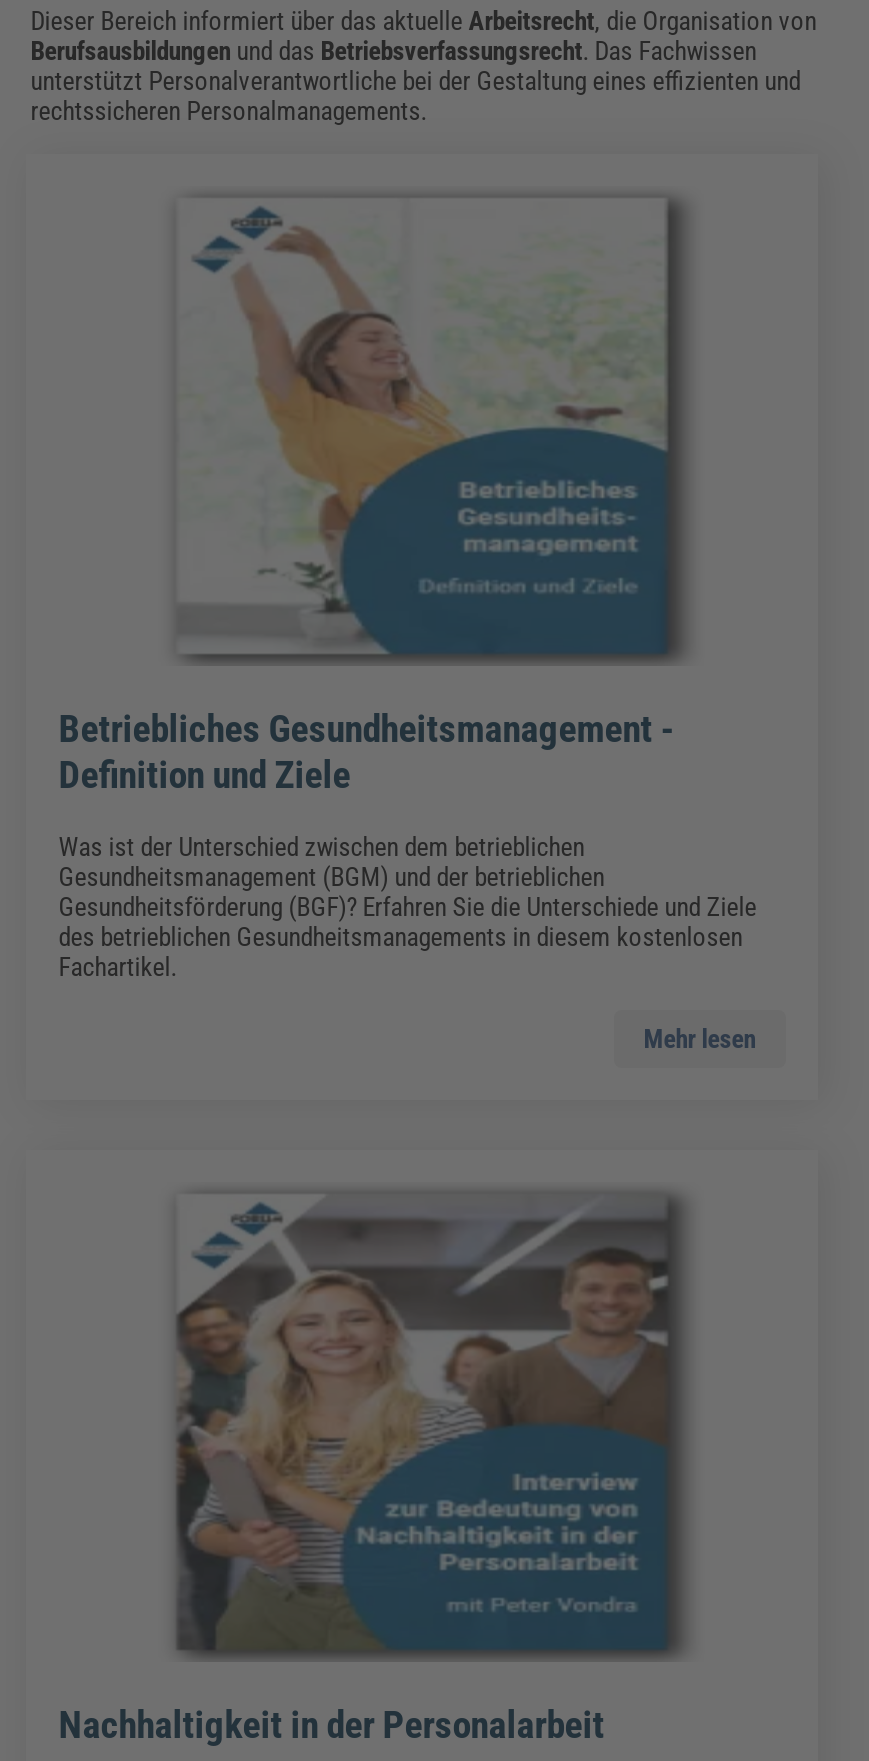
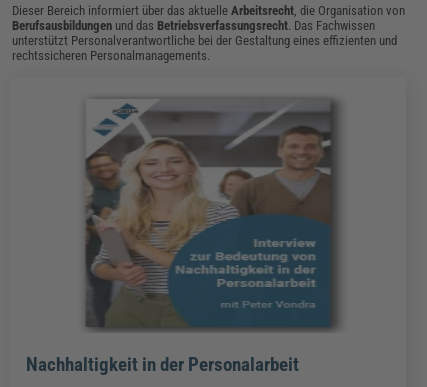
- [image]
- Betriebliches Gesundheitsmanagement -
- Definition und Ziele
- Was ist der Unterschied zwischen dem betrieblichen
- Gesundheitsmanagement (BGM) und der betrieblichen
- Gesundheitsförderung (BGF)? Erfahren Sie die Unterschiede und Ziele
- des betrieblichen Gesundheitsmanagements in diesem kostenlosen
- Fachartikel.
- Mehr lesen
